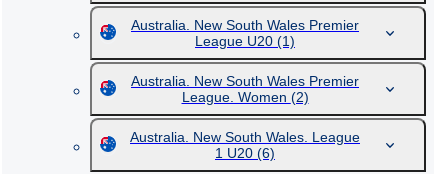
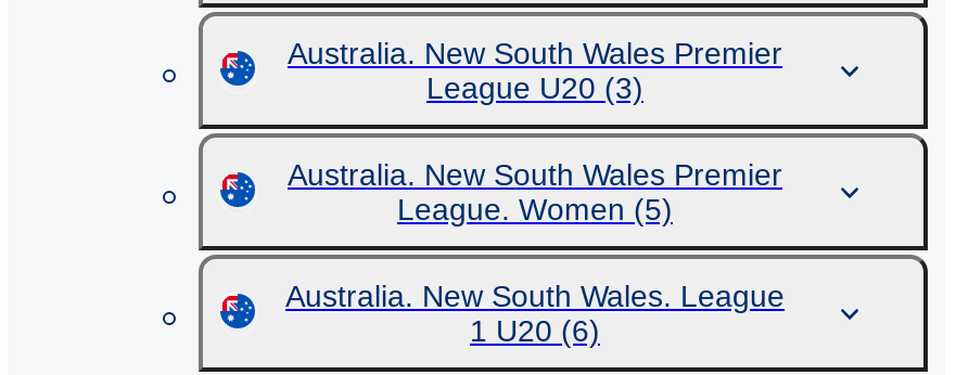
- League U20 (1)
+ League U20 (3)

- League. Women (2)
+ League. Women (5)
